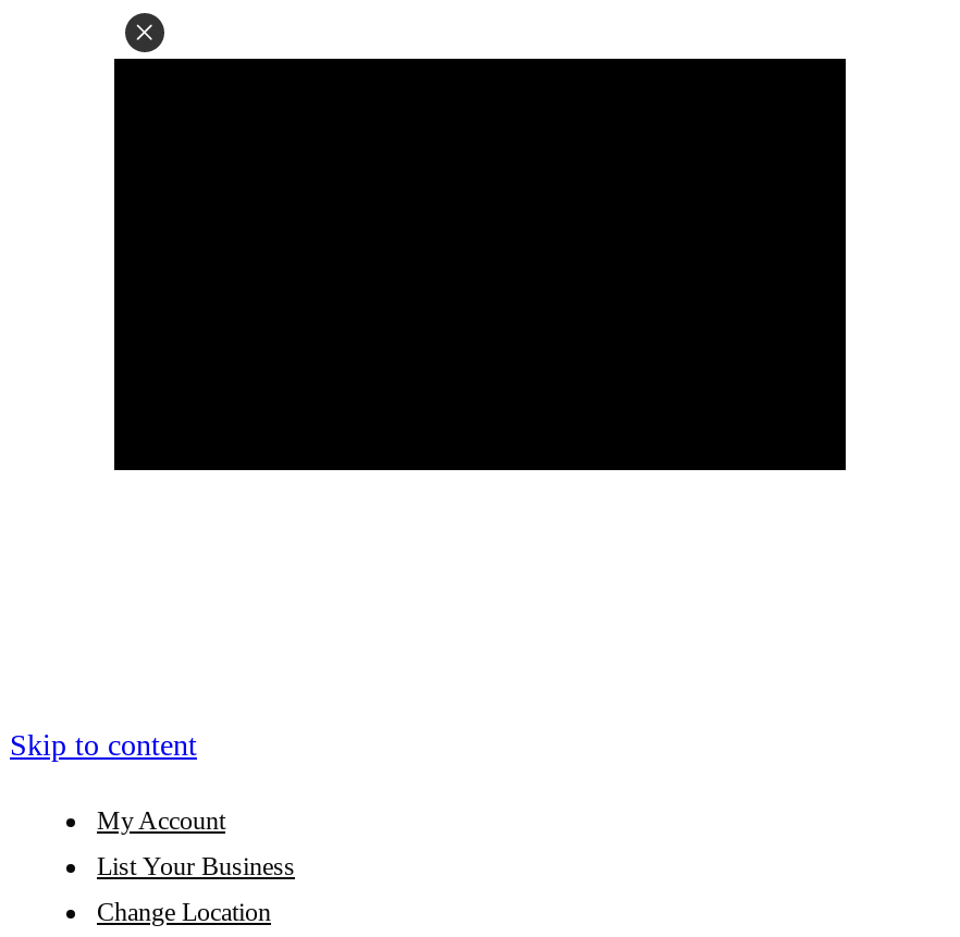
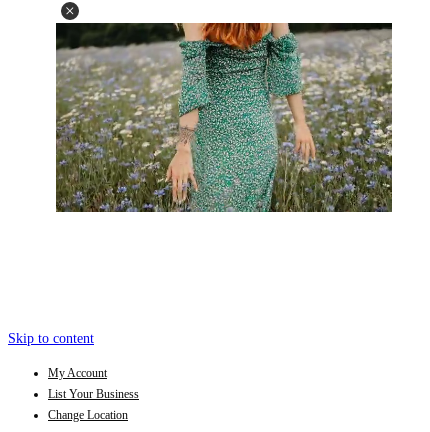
+ [image]
